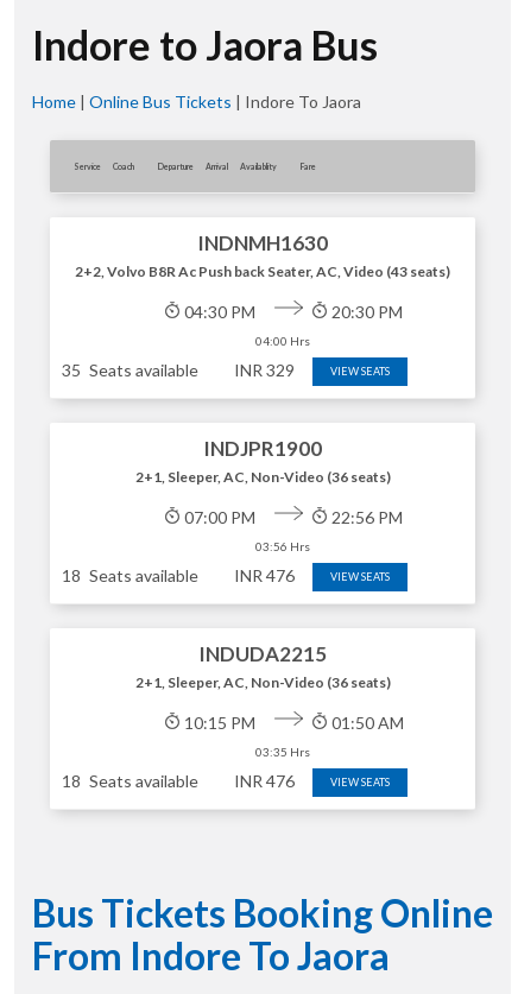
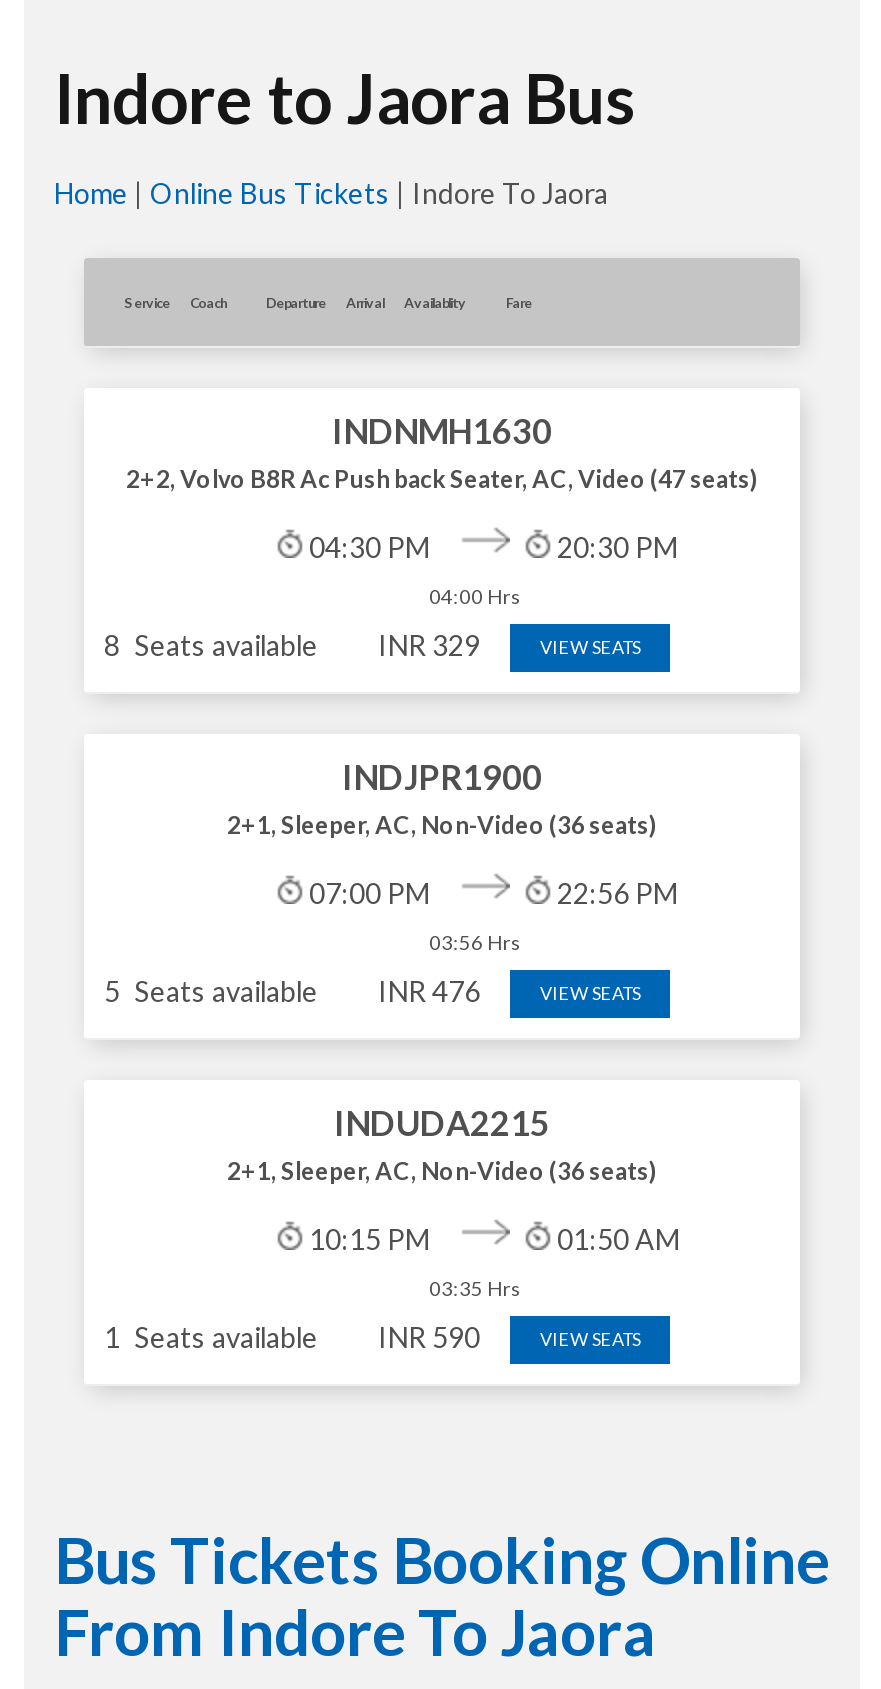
- 2+2, Volvo B8R Ac Push back Seater, AC, Video (43 seats)
+ 2+2, Volvo B8R Ac Push back Seater, AC, Video (47 seats)

- 35 Seats available
+ 8 Seats available

- 18 Seats available
+ 5 Seats available

- 18 Seats available
+ 1 Seats available

- INR 476
+ INR 590
